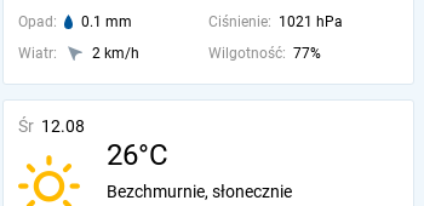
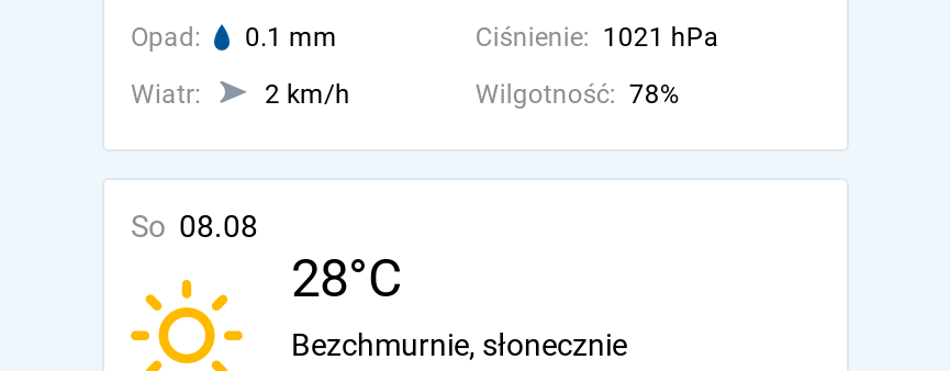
- Wilgotność: 77%
+ Wilgotność: 78%

- Śr 12.08
- 26°C
+ So 08.08
+ 28°C
